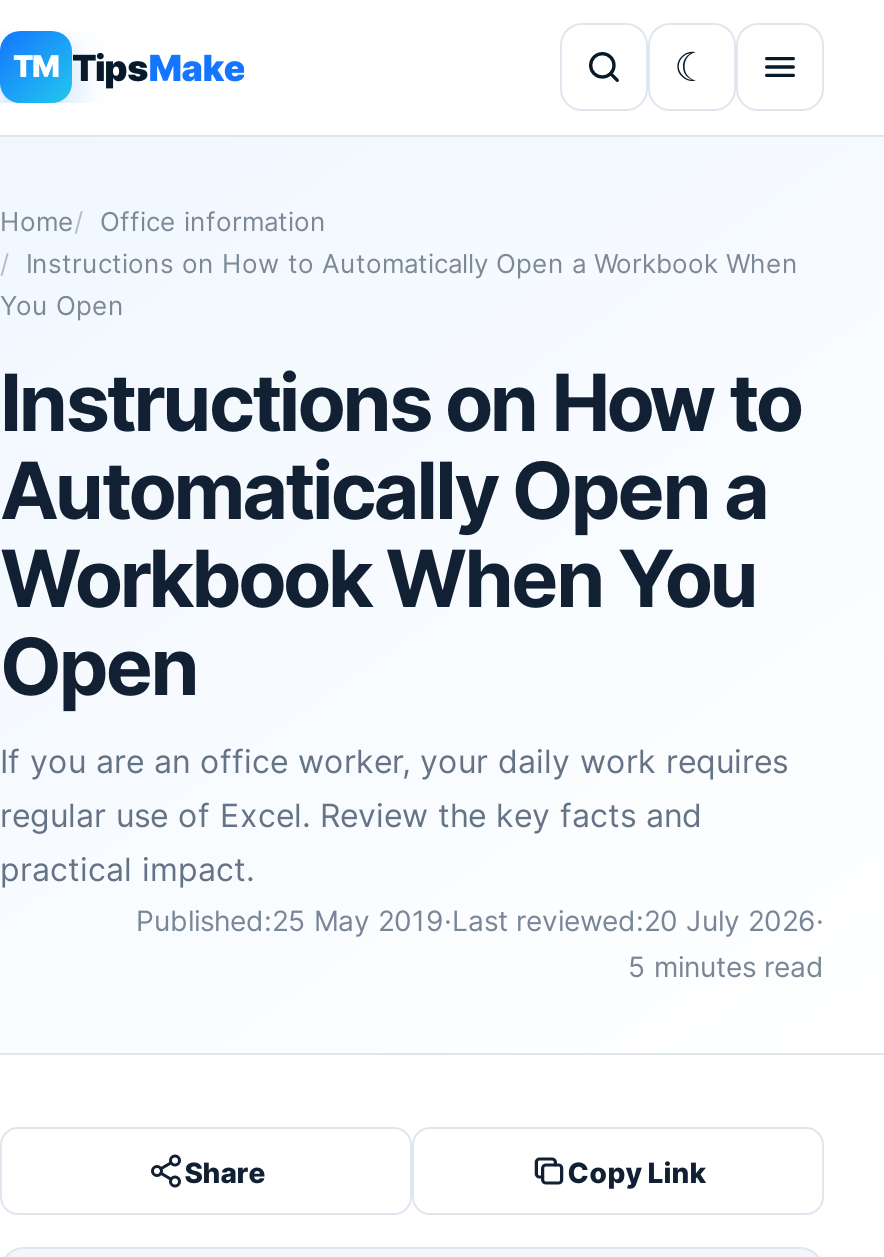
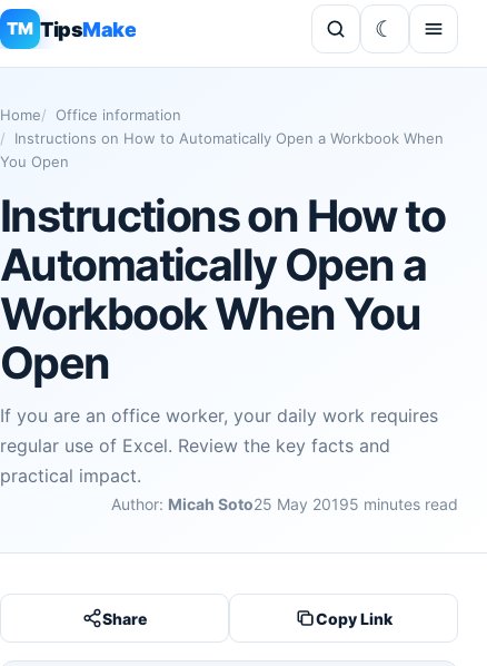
- Published:25 May 2019·Last reviewed:20 July 2026·
- 5 minutes read
+ Author: Micah Soto25 May 20195 minutes read
